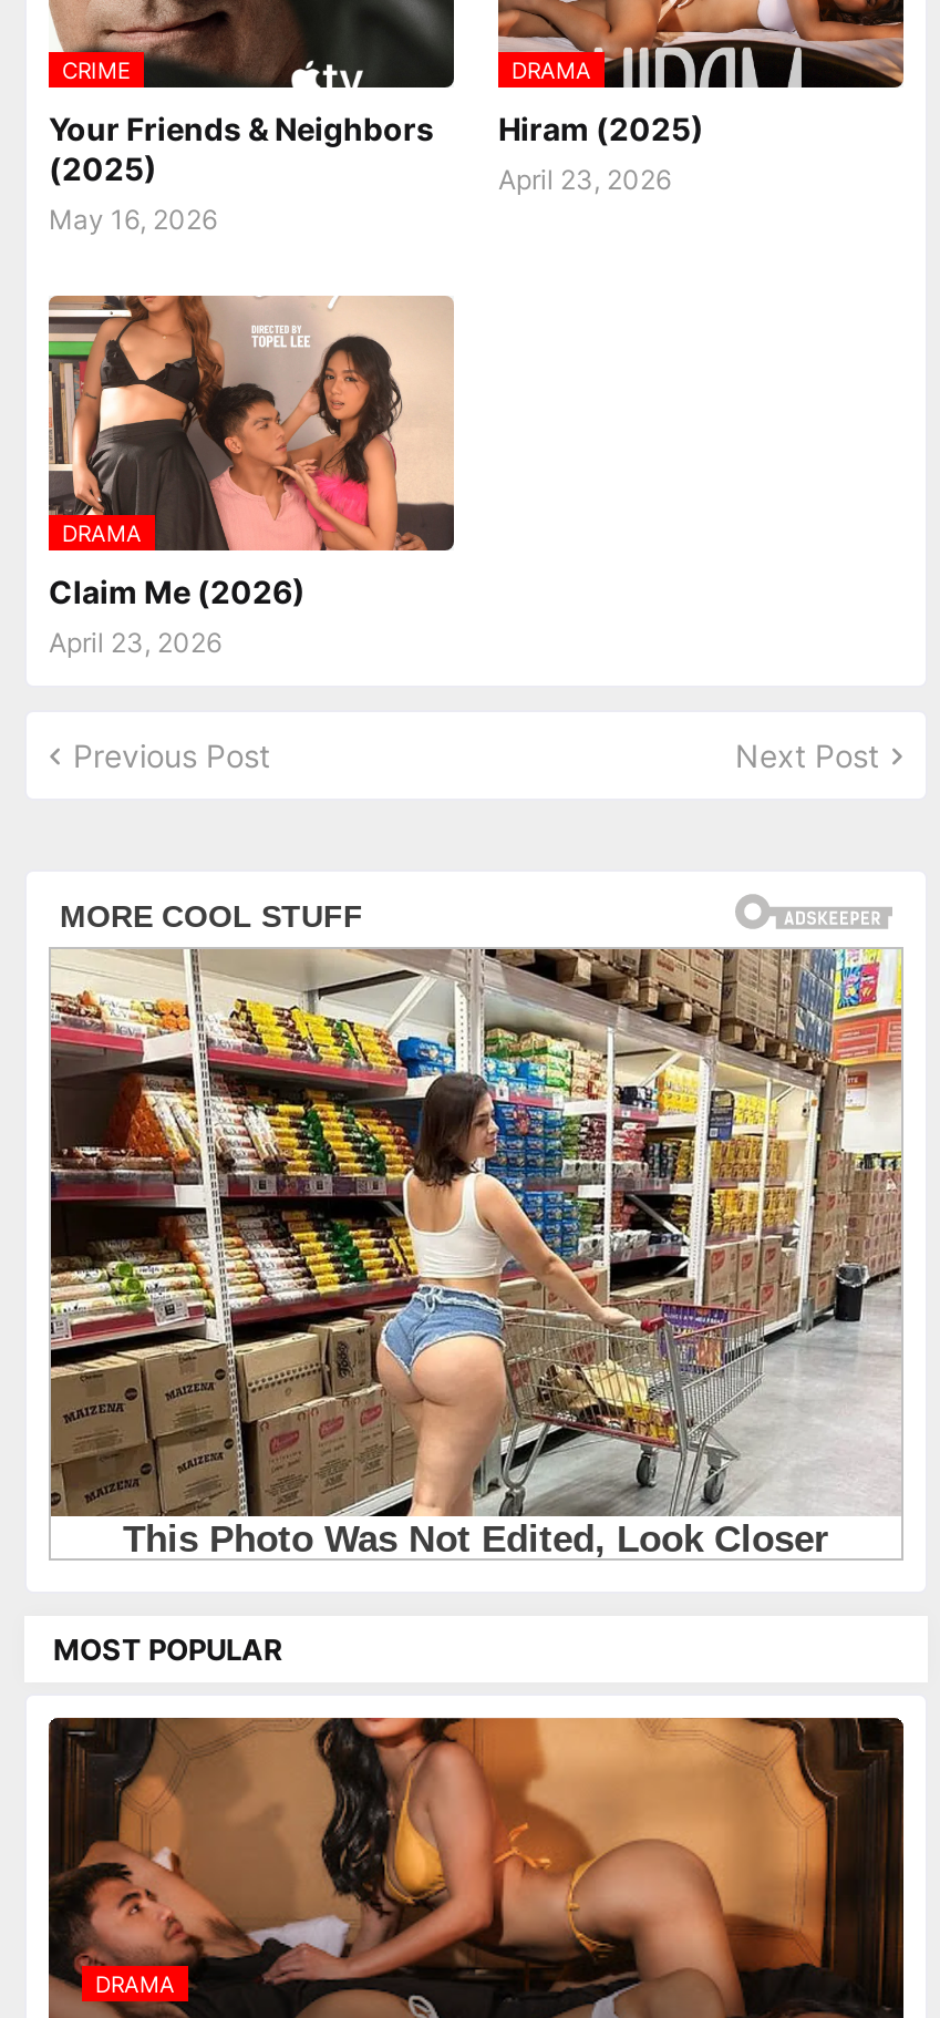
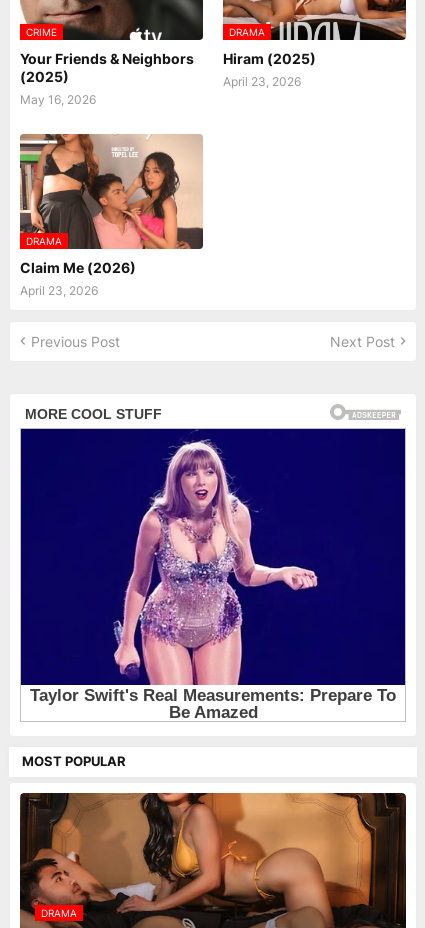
- [image]
+ [image]
